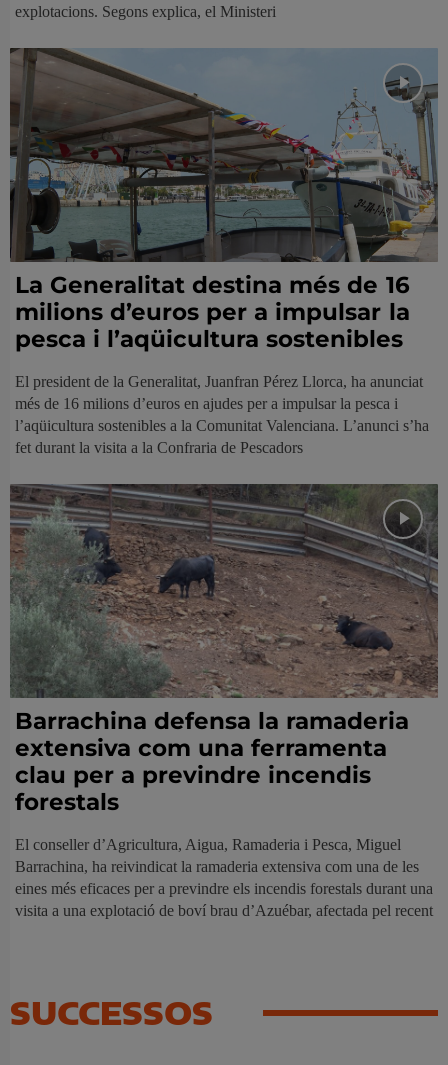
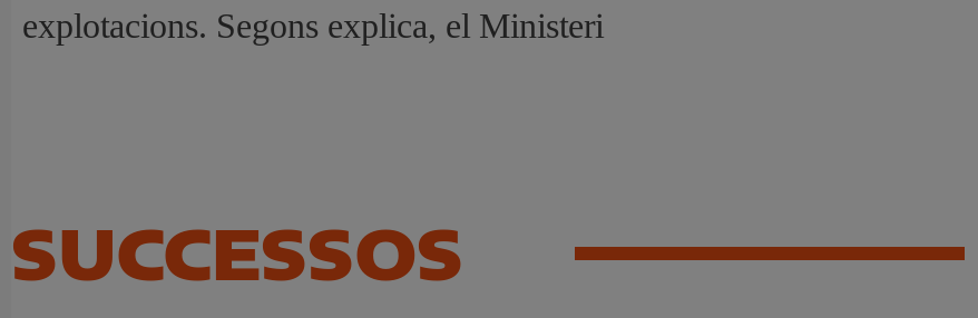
- [image]
- La Generalitat destina més de 16
- milions d’euros per a impulsar la
- pesca i l’aqüicultura sostenibles
- El president de la Generalitat, Juanfran Pérez Llorca, ha anunciat
- més de 16 milions d’euros en ajudes per a impulsar la pesca i
- l’aqüicultura sostenibles a la Comunitat Valenciana. L’anunci s’ha
- fet durant la visita a la Confraria de Pescadors

- [image]
- Barrachina defensa la ramaderia
- extensiva com una ferramenta
- clau per a previndre incendis
- forestals
- El conseller d’Agricultura, Aigua, Ramaderia i Pesca, Miguel
- Barrachina, ha reivindicat la ramaderia extensiva com una de les
- eines més eficaces per a previndre els incendis forestals durant una
- visita a una explotació de boví brau d’Azuébar, afectada pel recent
